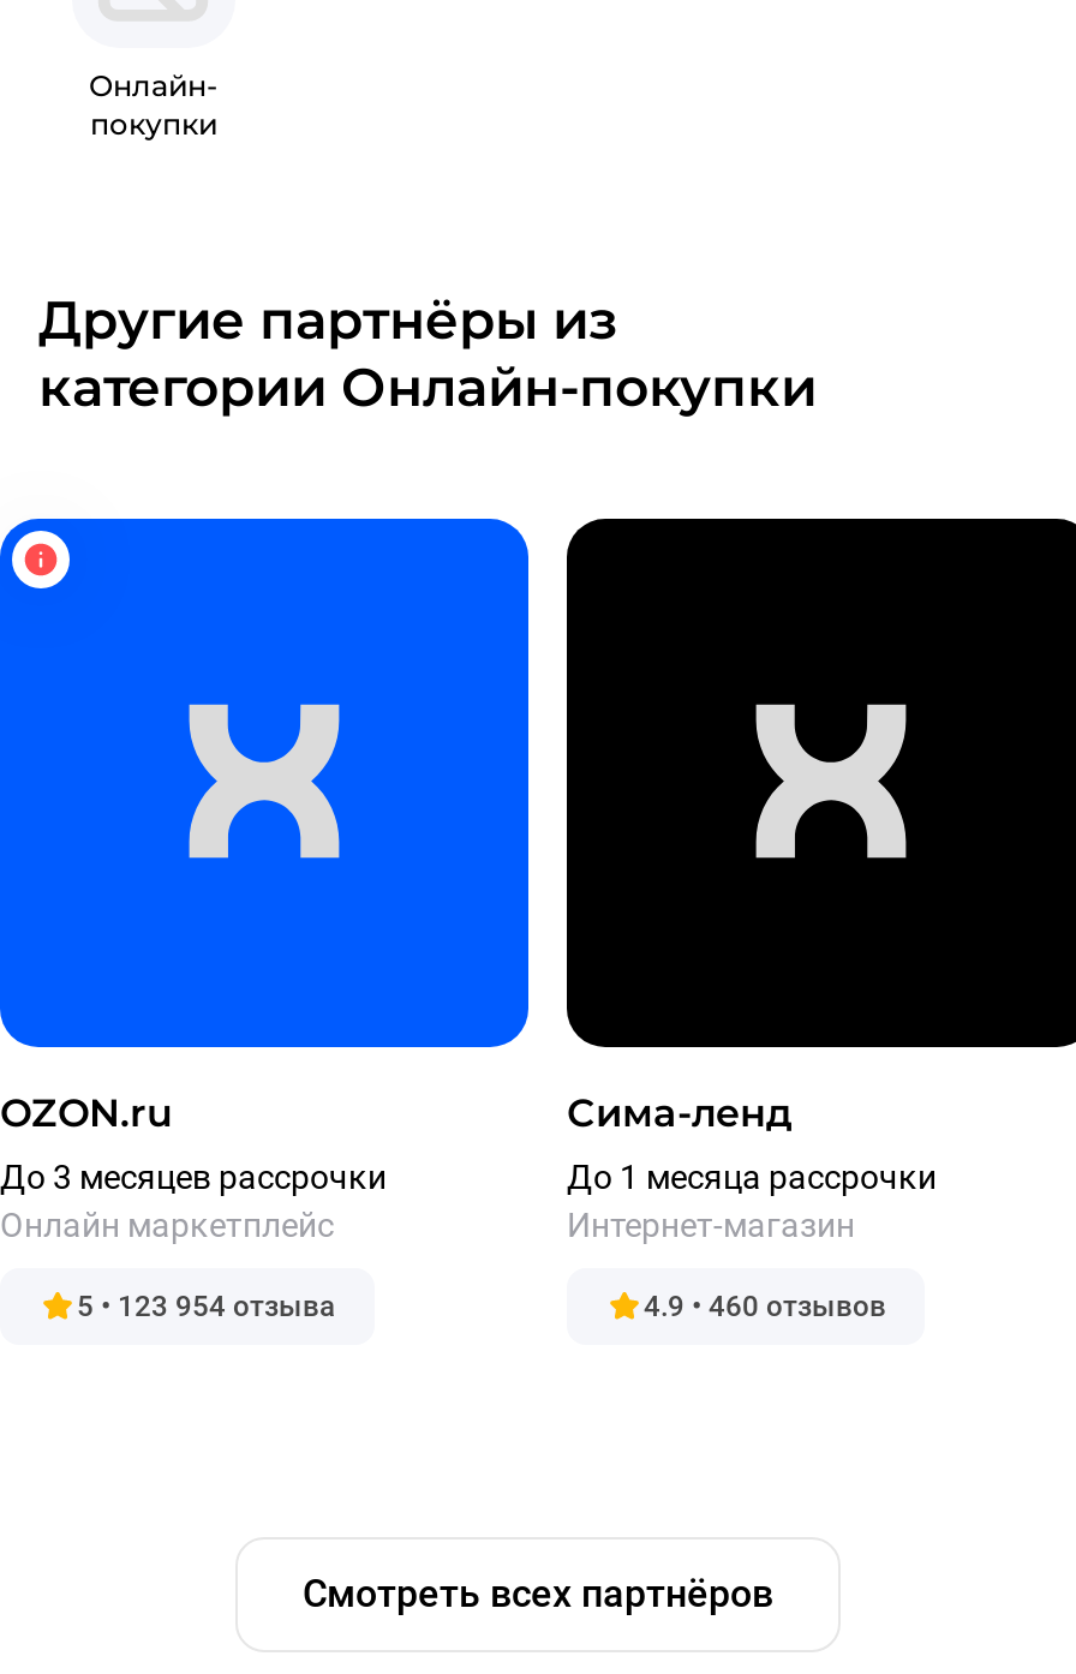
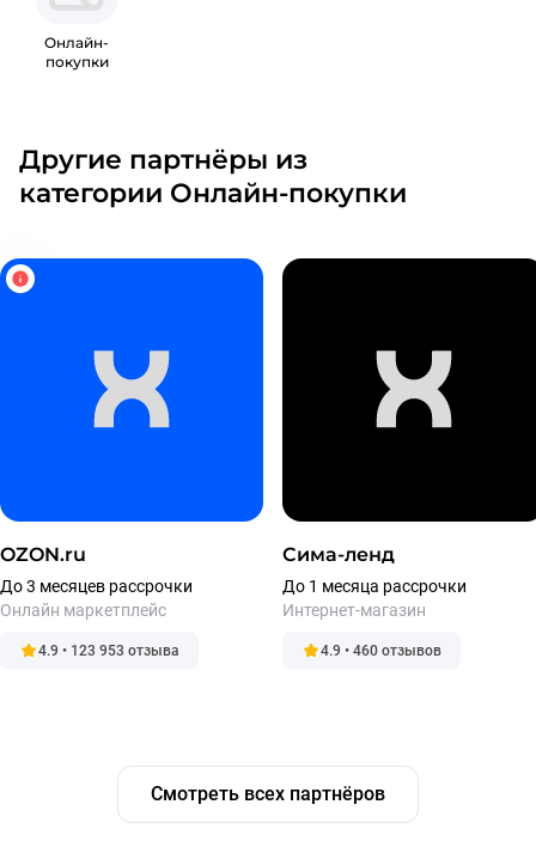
- 5 • 123 954 отзыва
+ 4.9 • 123 953 отзыва
